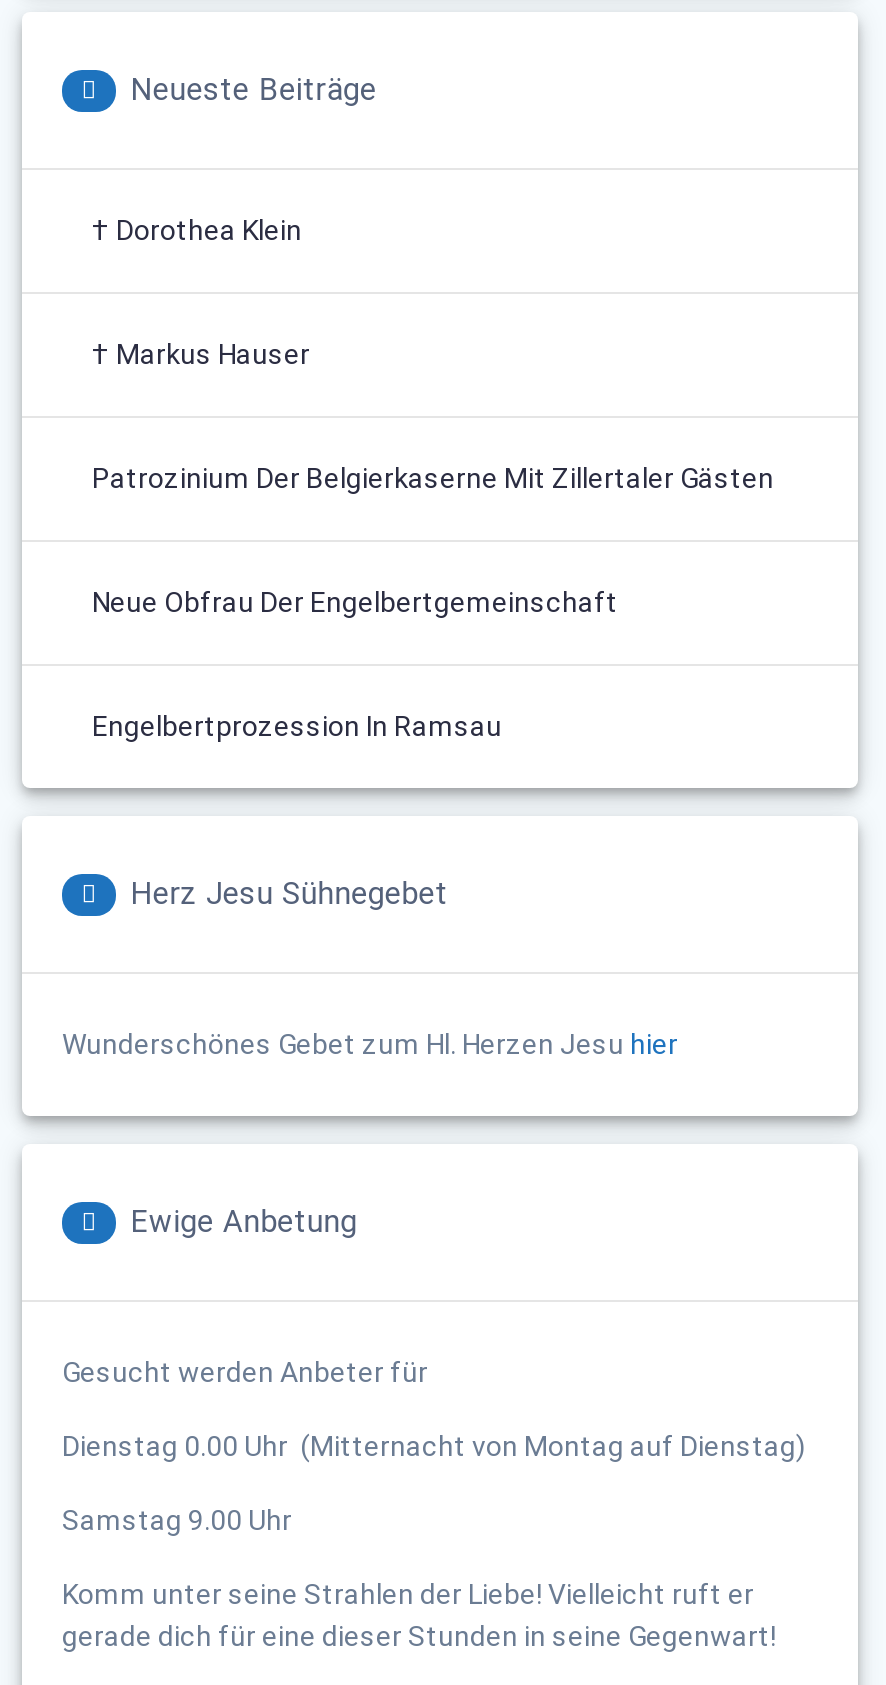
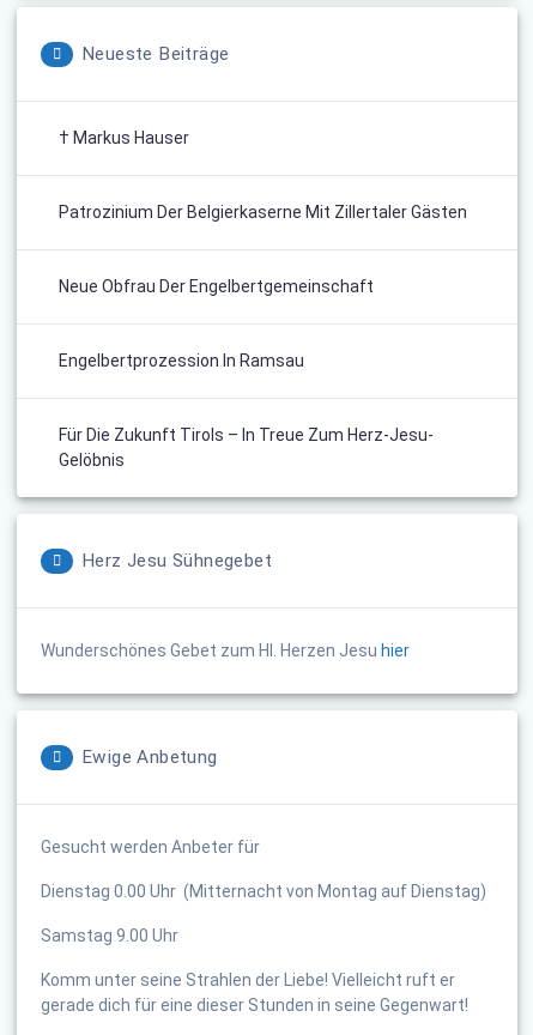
- † Dorothea Klein

moved up: † Markus Hauser | Patrozinium Der Belgierkaserne Mit Zillertaler Gästen | Neue Obfrau Der Engelbertgemeinschaft | Engelbertprozession In Ramsau

+ Für Die Zukunft Tirols – In Treue Zum Herz-Jesu-
+ Gelöbnis
